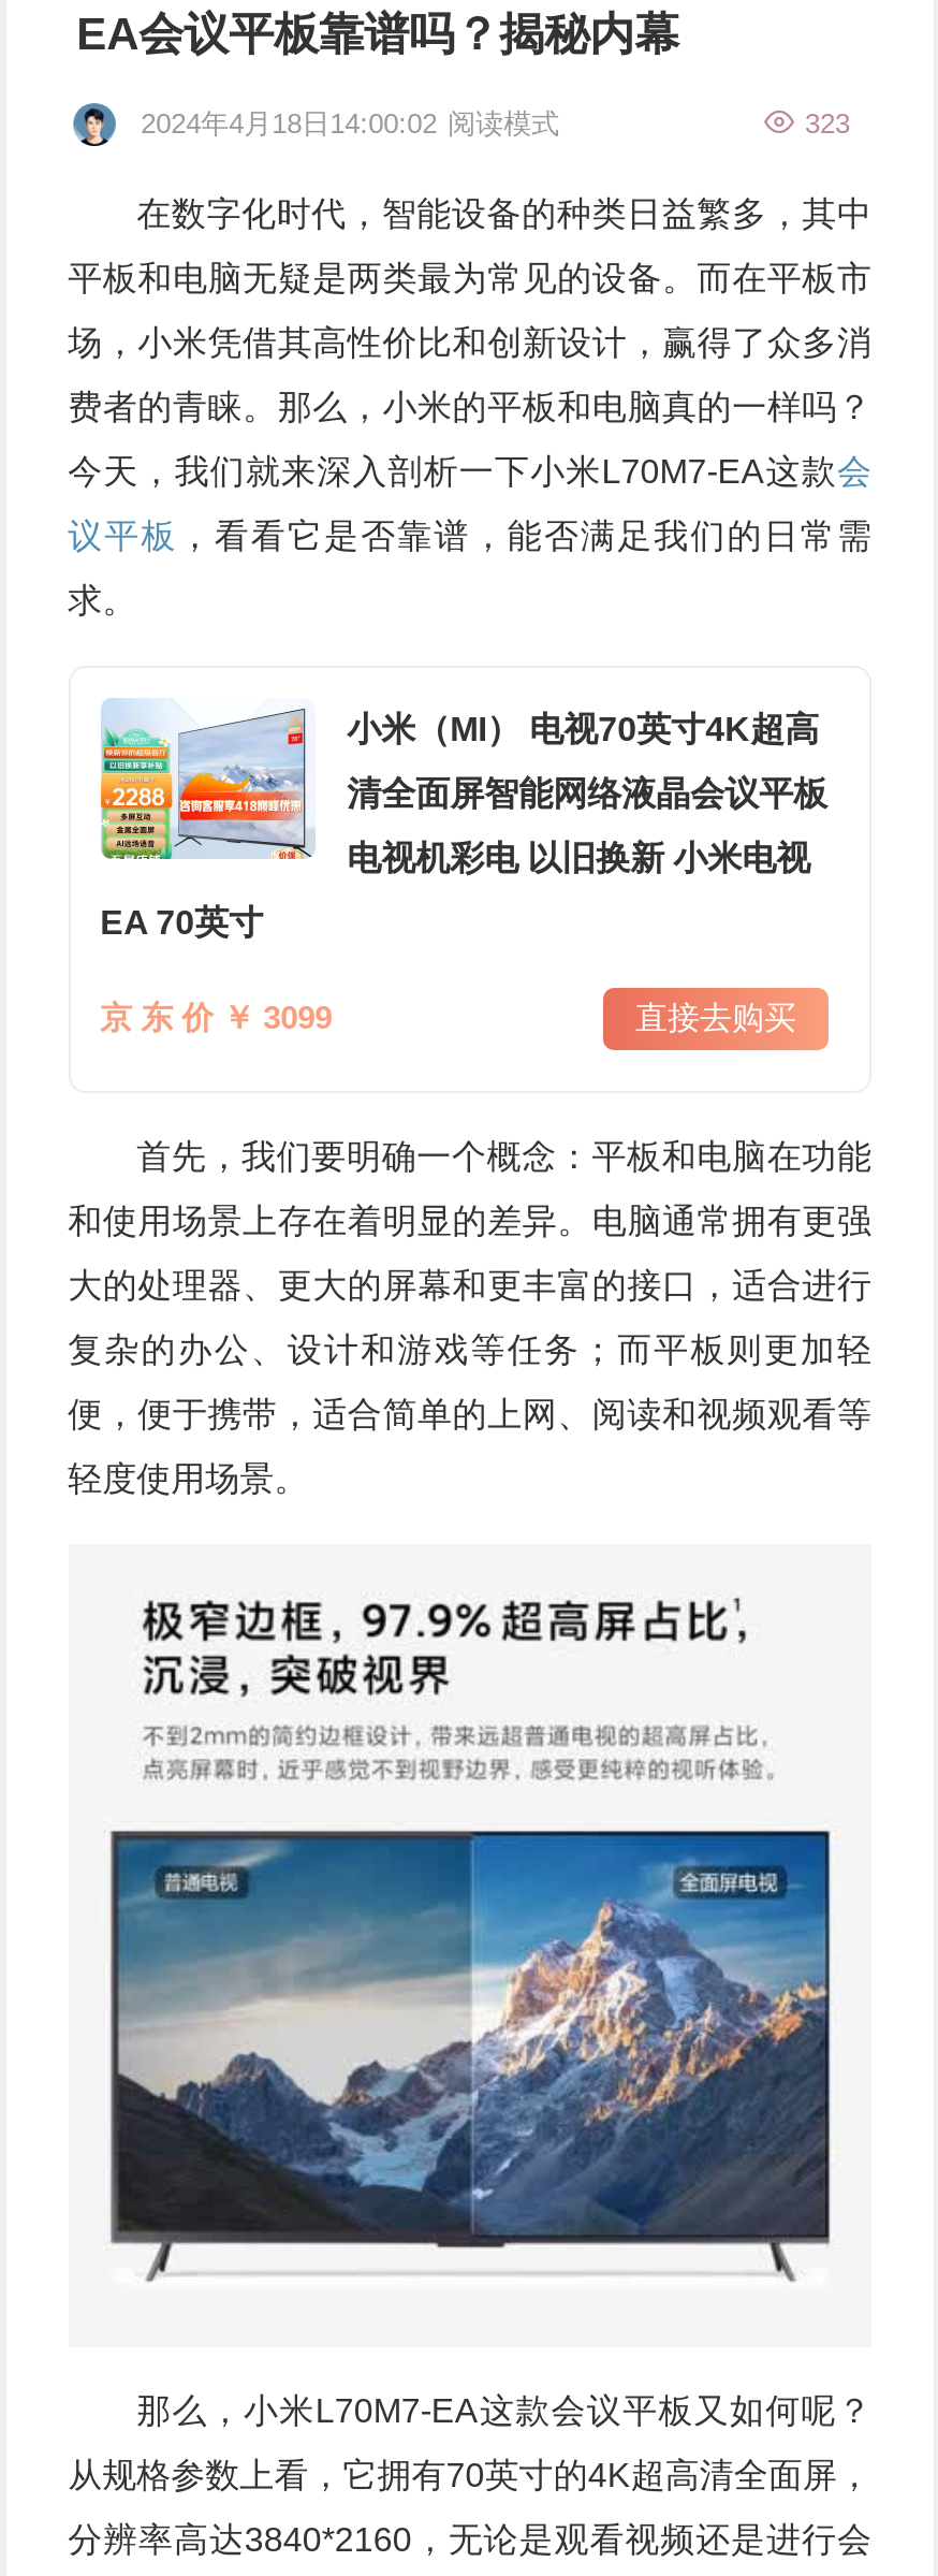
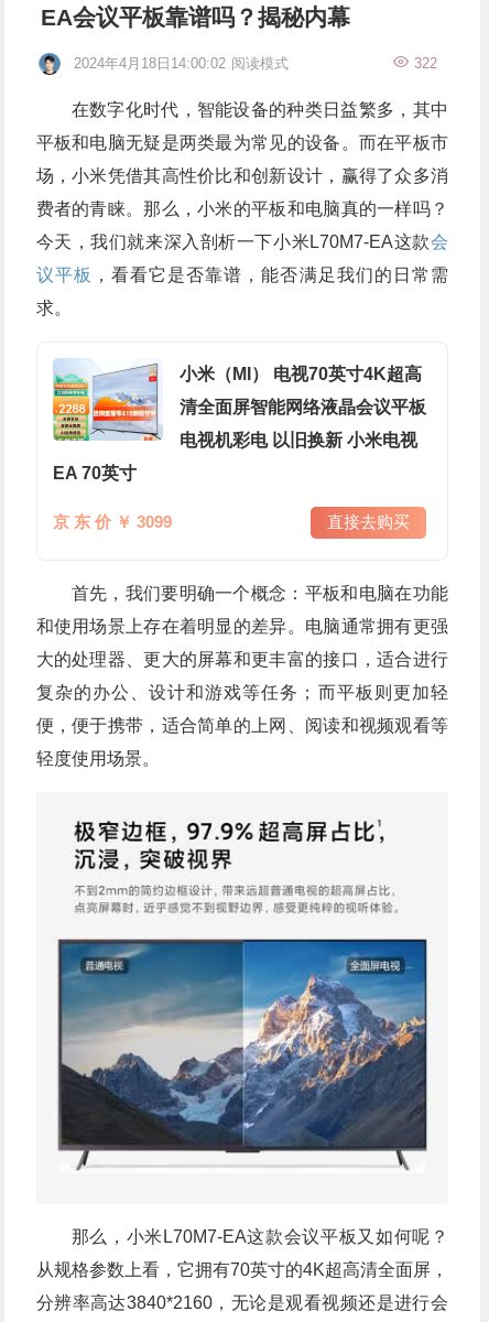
- 323
+ 322
